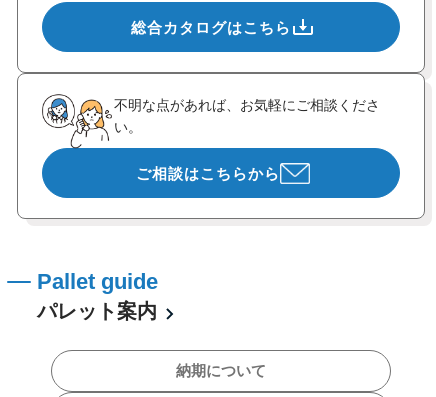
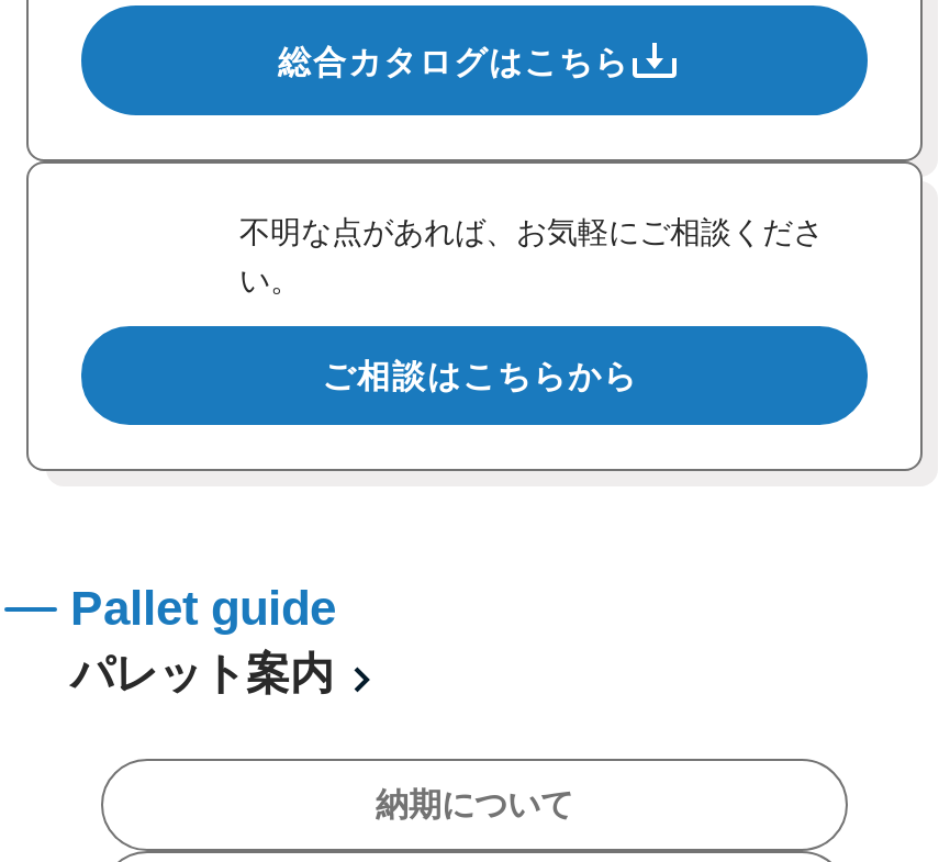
- [image]
